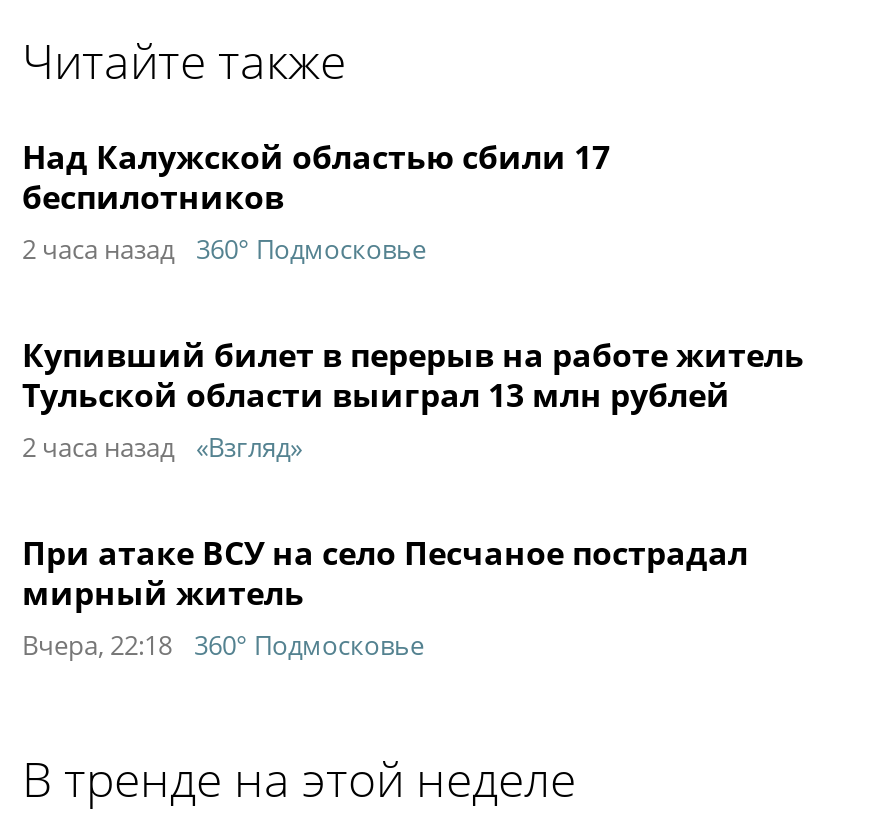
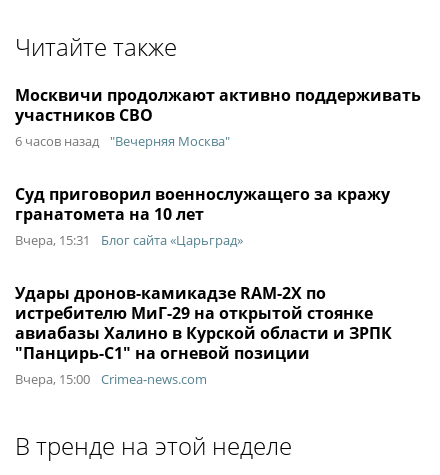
- Над Калужской областью сбили 17
- беспилотников
- 2 часа назад
- 360° Подмосковье
+ Москвичи продолжают активно поддерживать
+ участников СВО
+ 6 часов назад
+ "Вечерняя Москва"

- Купивший билет в перерыв на работе житель
- Тульской области выиграл 13 млн рублей
- 2 часа назад
- «Взгляд»
+ Суд приговорил военнослужащего за кражу
+ гранатомета на 10 лет
+ Вчера, 15:31
+ Блог сайта «Царьград»

- При атаке ВСУ на село Песчаное пострадал
- мирный житель
- Вчера, 22:18
- 360° Подмосковье
+ Удары дронов-камикадзе RAM-2X по
+ истребителю МиГ-29 на открытой стоянке
+ авиабазы Халино в Курской области и ЗРПК
+ "Панцирь-С1" на огневой позиции
+ Вчера, 15:00
+ Crimea-news.com
